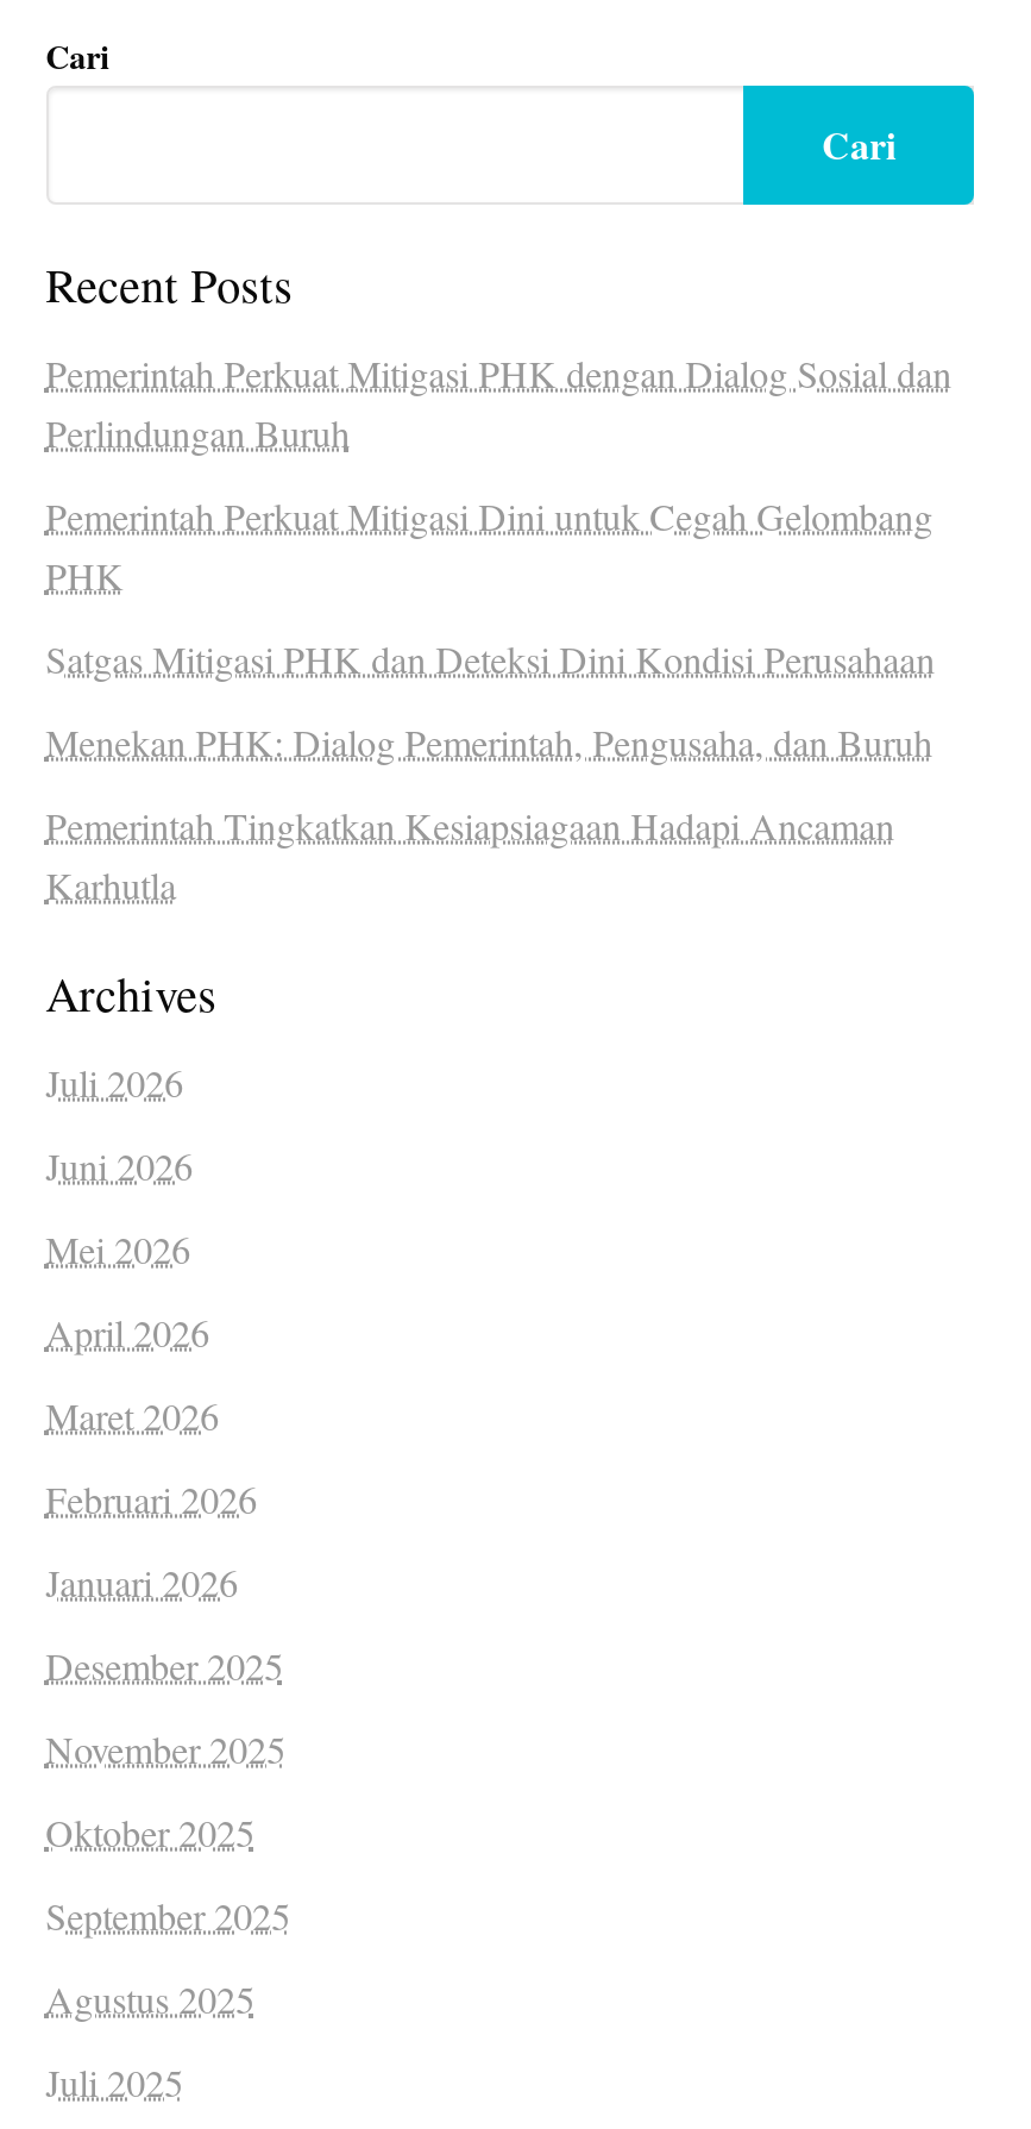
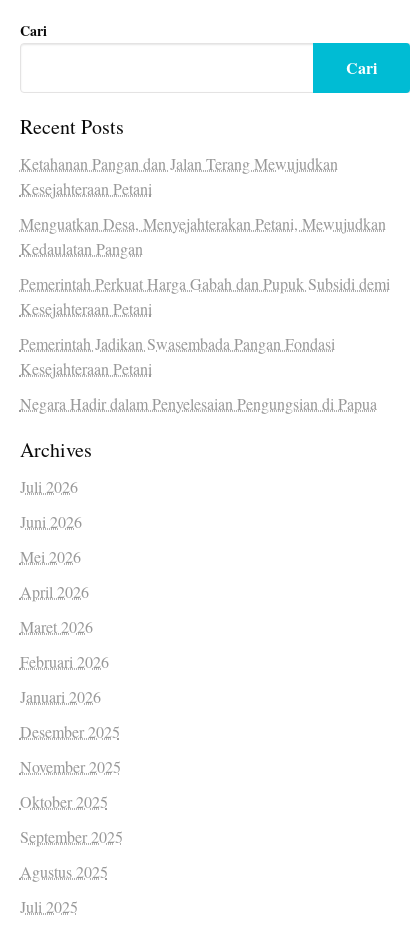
- Pemerintah Perkuat Mitigasi PHK dengan Dialog Sosial dan
- Perlindungan Buruh
+ Ketahanan Pangan dan Jalan Terang Mewujudkan
+ Kesejahteraan Petani

- Pemerintah Perkuat Mitigasi Dini untuk Cegah Gelombang
- PHK
+ Menguatkan Desa, Menyejahterakan Petani, Mewujudkan
+ Kedaulatan Pangan

- Satgas Mitigasi PHK dan Deteksi Dini Kondisi Perusahaan
+ Pemerintah Perkuat Harga Gabah dan Pupuk Subsidi demi
+ Kesejahteraan Petani

- Menekan PHK: Dialog Pemerintah, Pengusaha, dan Buruh
+ Pemerintah Jadikan Swasembada Pangan Fondasi
+ Kesejahteraan Petani

- Pemerintah Tingkatkan Kesiapsiagaan Hadapi Ancaman
- Karhutla
+ Negara Hadir dalam Penyelesaian Pengungsian di Papua
